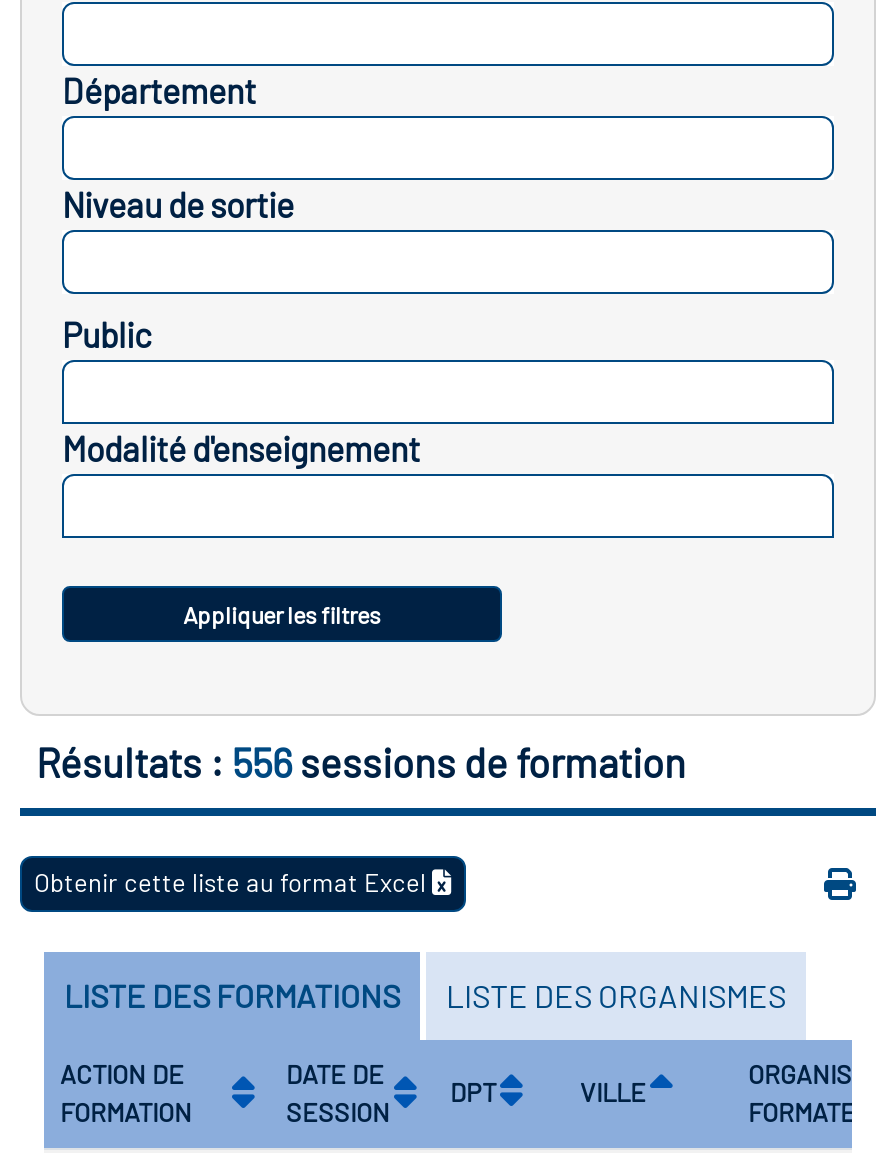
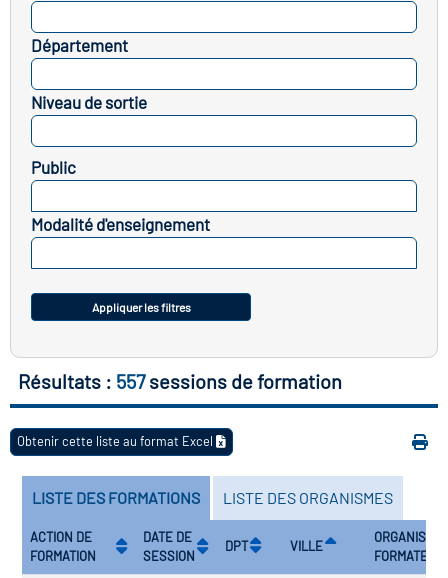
- Résultats : 556 sessions de formation
+ Résultats : 557 sessions de formation
